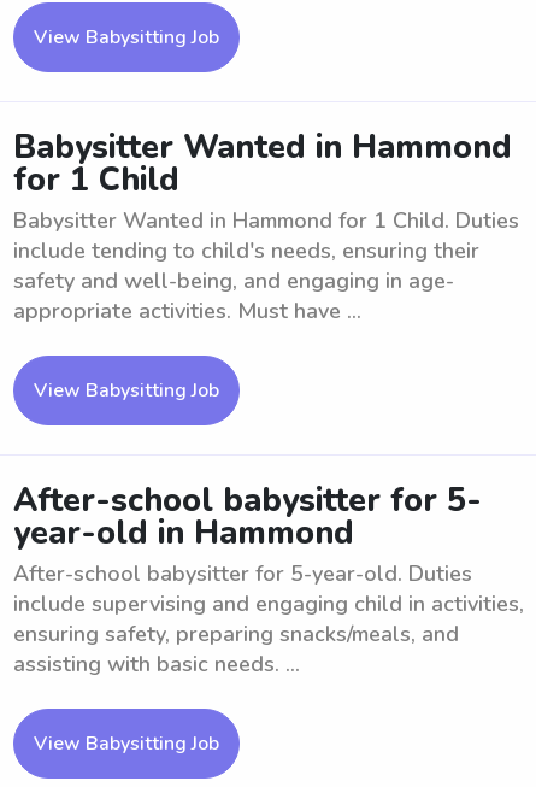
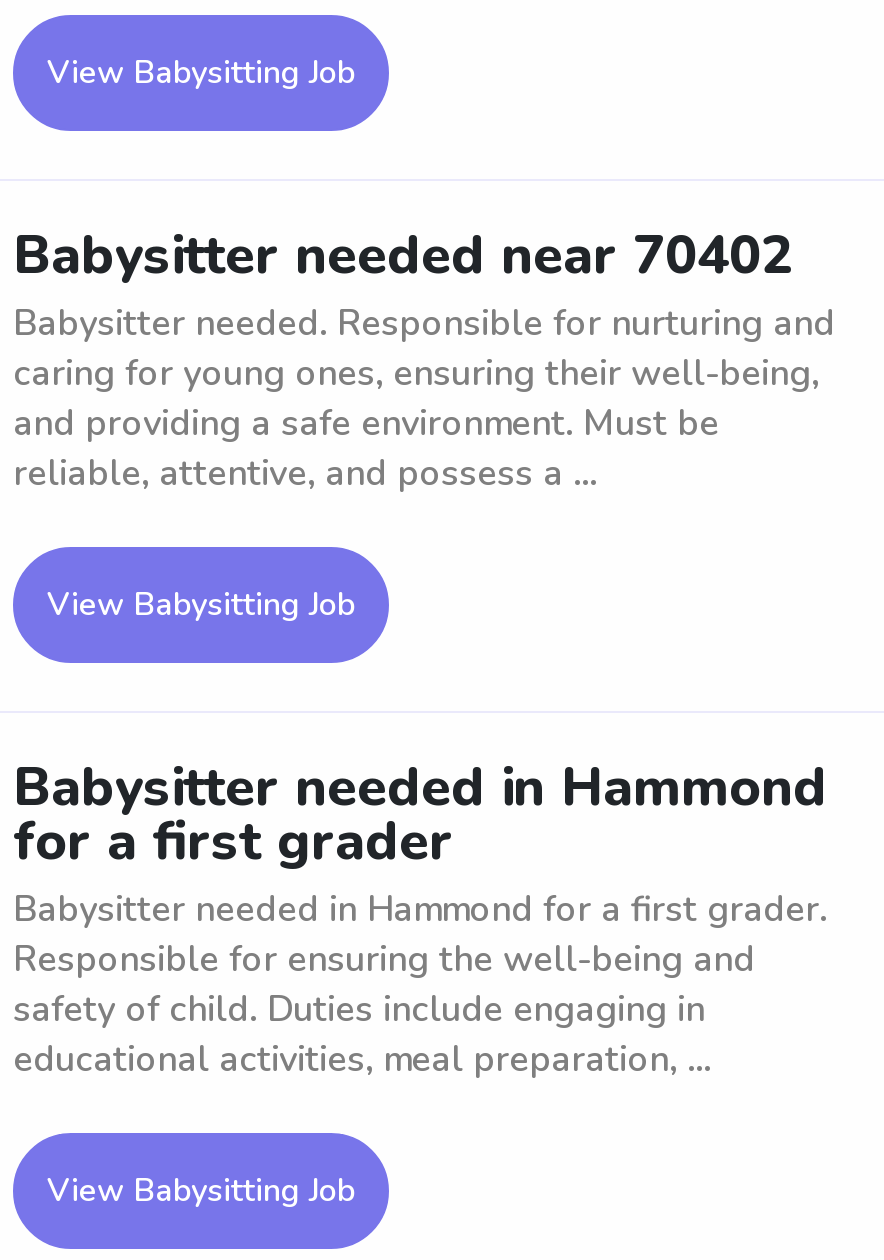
- Babysitter Wanted in Hammond
- for 1 Child
- Babysitter Wanted in Hammond for 1 Child. Duties
- include tending to child's needs, ensuring their
- safety and well-being, and engaging in age-
- appropriate activities. Must have ...
+ Babysitter needed near 70402
+ Babysitter needed. Responsible for nurturing and
+ caring for young ones, ensuring their well-being,
+ and providing a safe environment. Must be
+ reliable, attentive, and possess a ...

- After-school babysitter for 5-
- year-old in Hammond
- After-school babysitter for 5-year-old. Duties
- include supervising and engaging child in activities,
- ensuring safety, preparing snacks/meals, and
- assisting with basic needs. ...
+ Babysitter needed in Hammond
+ for a first grader
+ Babysitter needed in Hammond for a first grader.
+ Responsible for ensuring the well-being and
+ safety of child. Duties include engaging in
+ educational activities, meal preparation, ...
